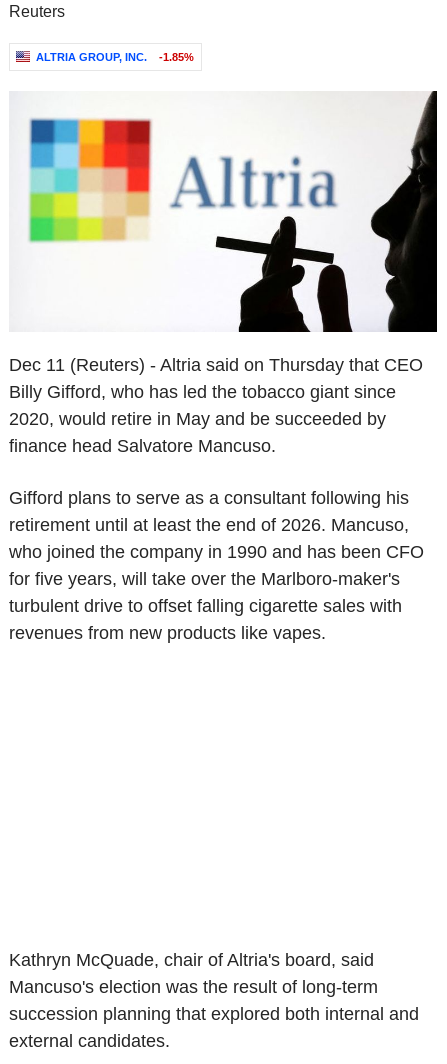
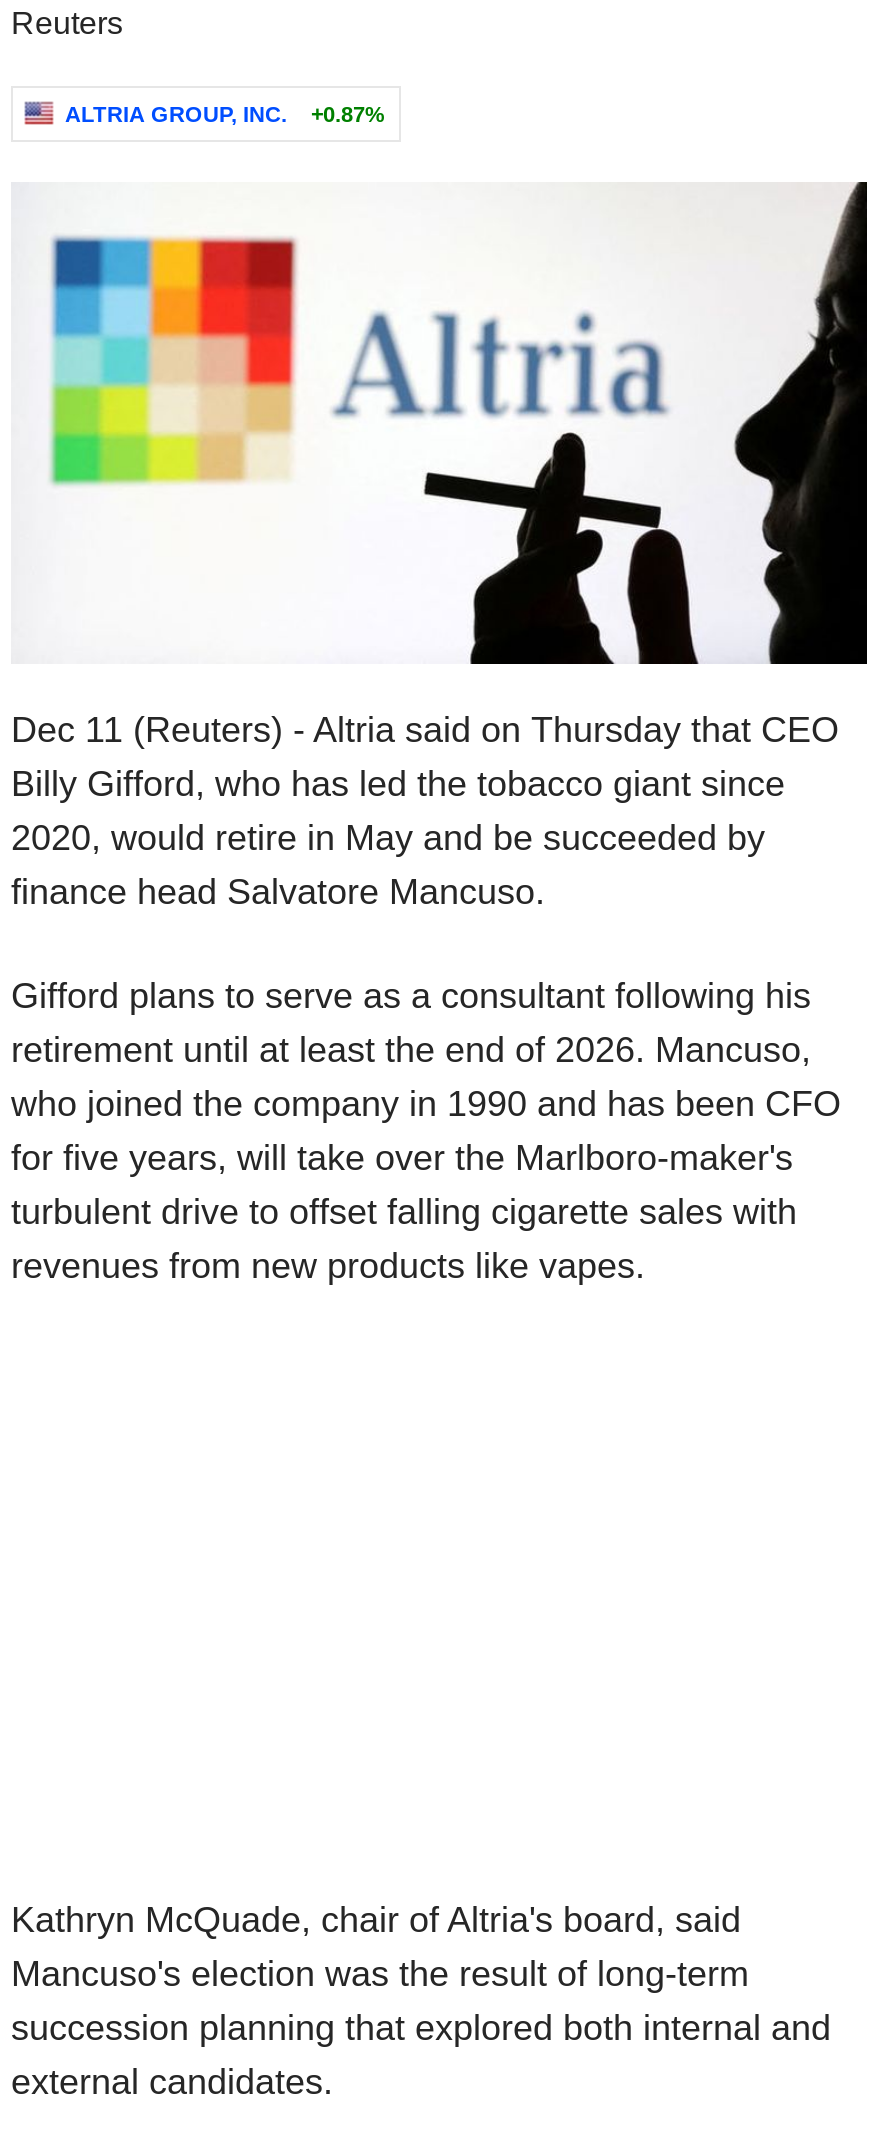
- ALTRIA GROUP, INC. -1.85%
+ ALTRIA GROUP, INC. +0.87%
